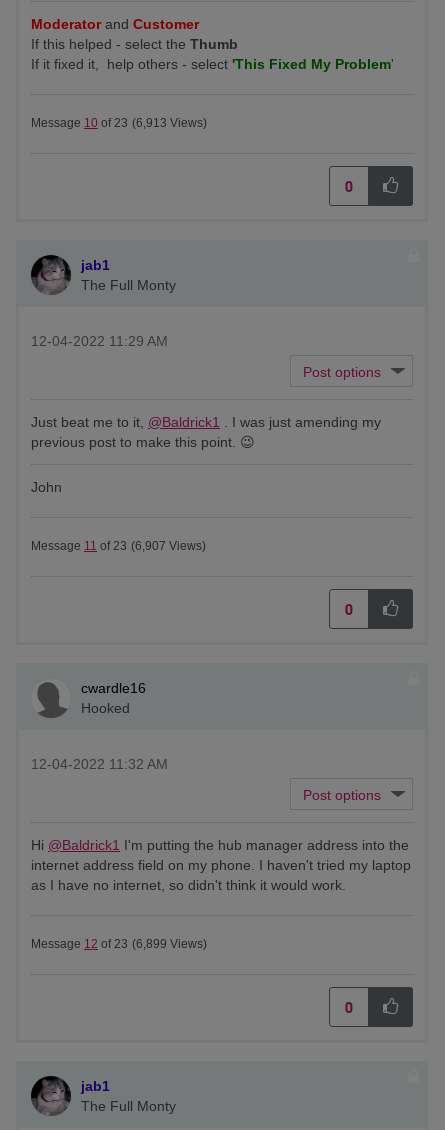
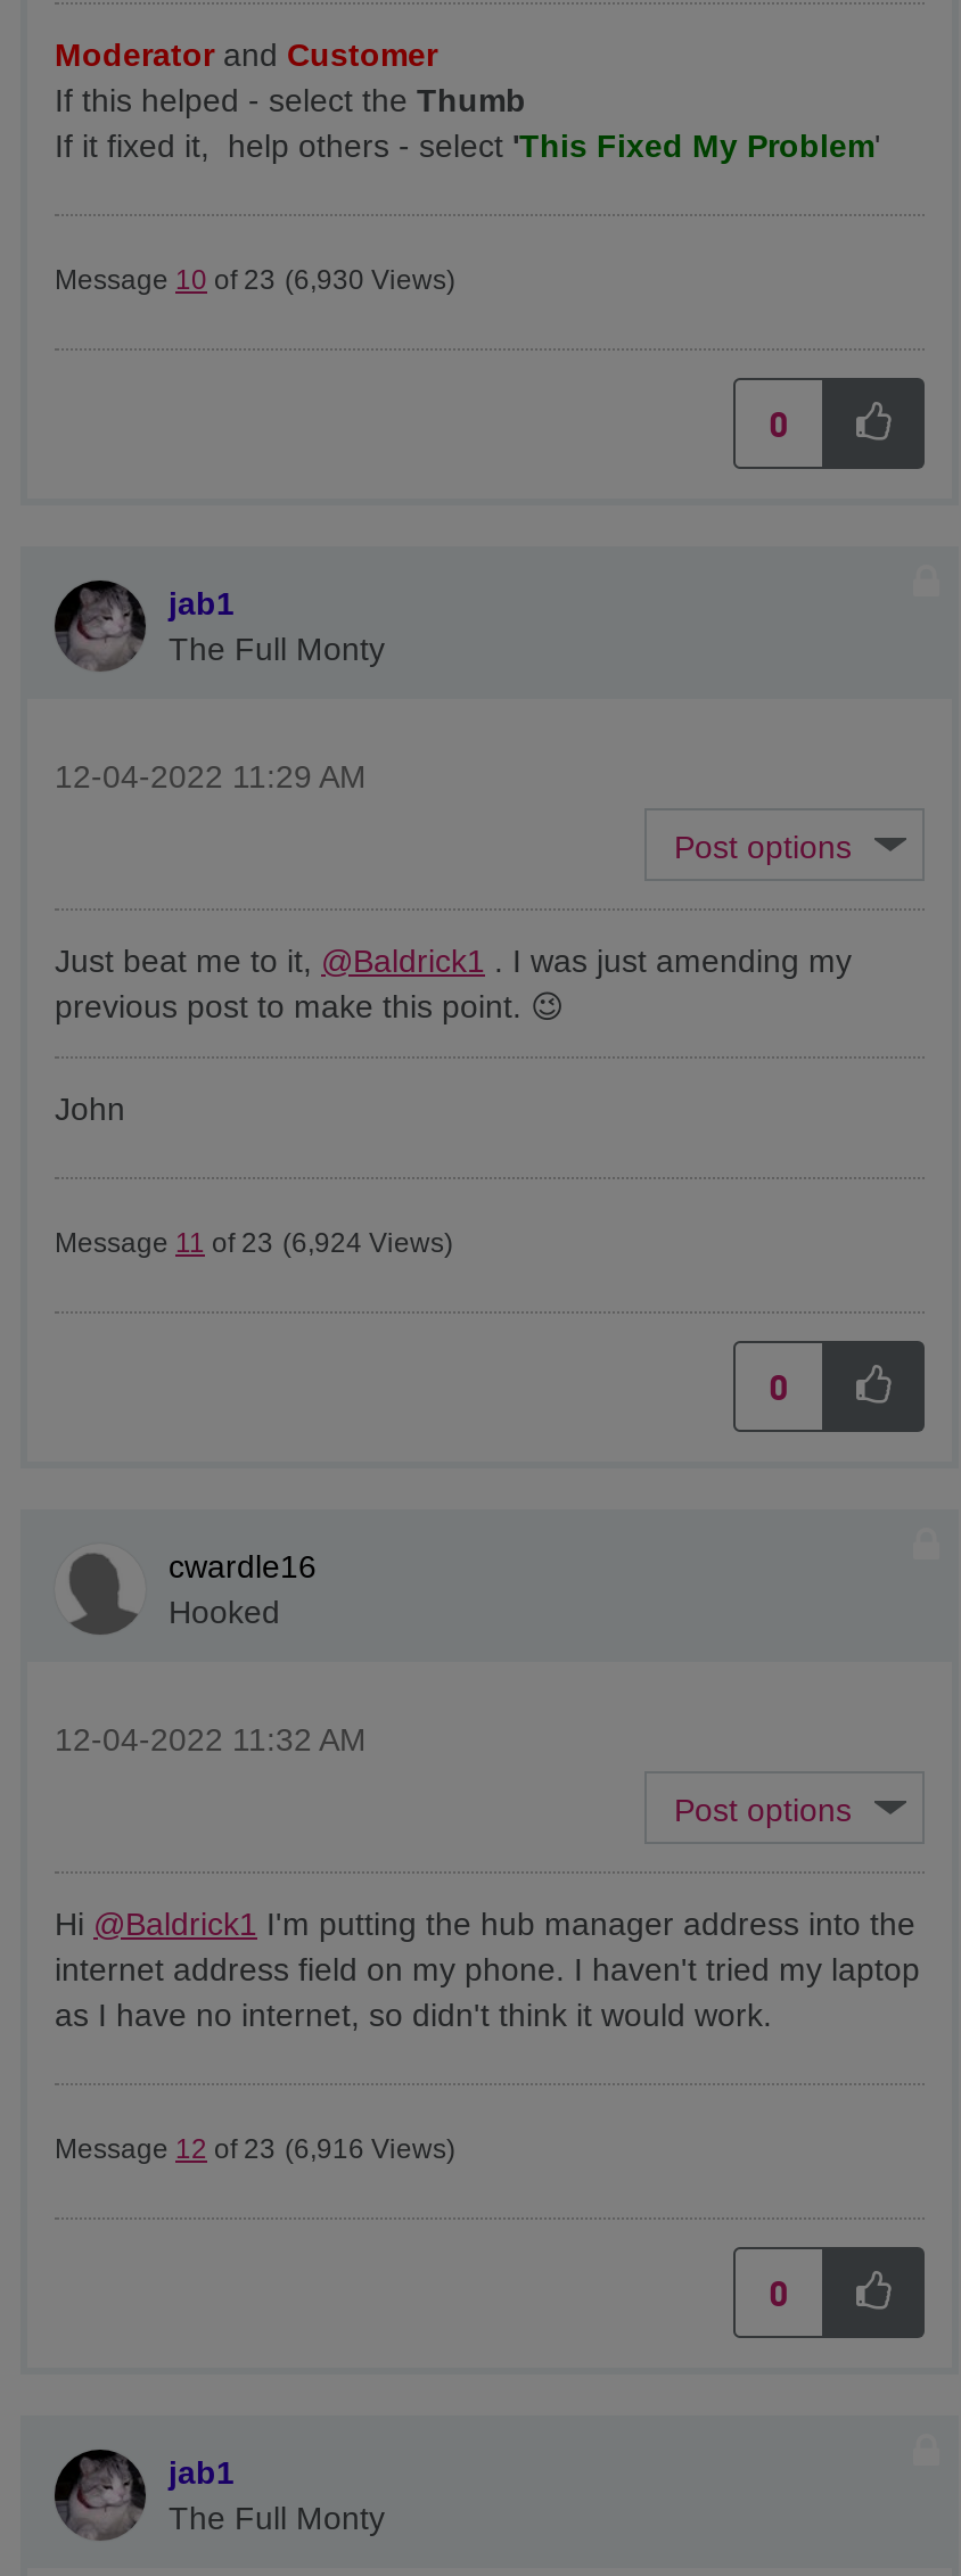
- Message 10 of 23 (6,913 Views)
+ Message 10 of 23 (6,930 Views)

- Message 11 of 23 (6,907 Views)
+ Message 11 of 23 (6,924 Views)

- Message 12 of 23 (6,899 Views)
+ Message 12 of 23 (6,916 Views)
